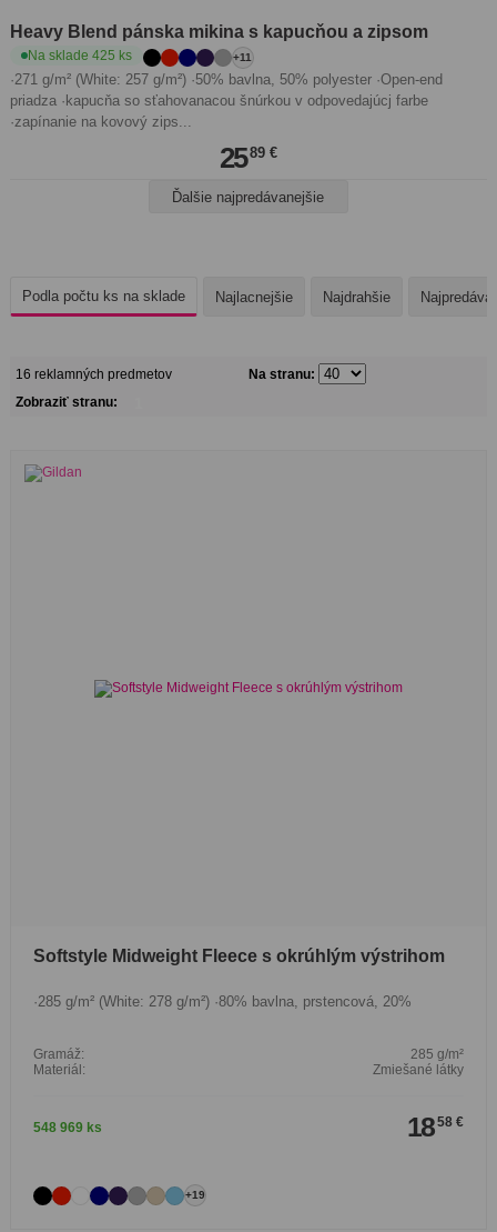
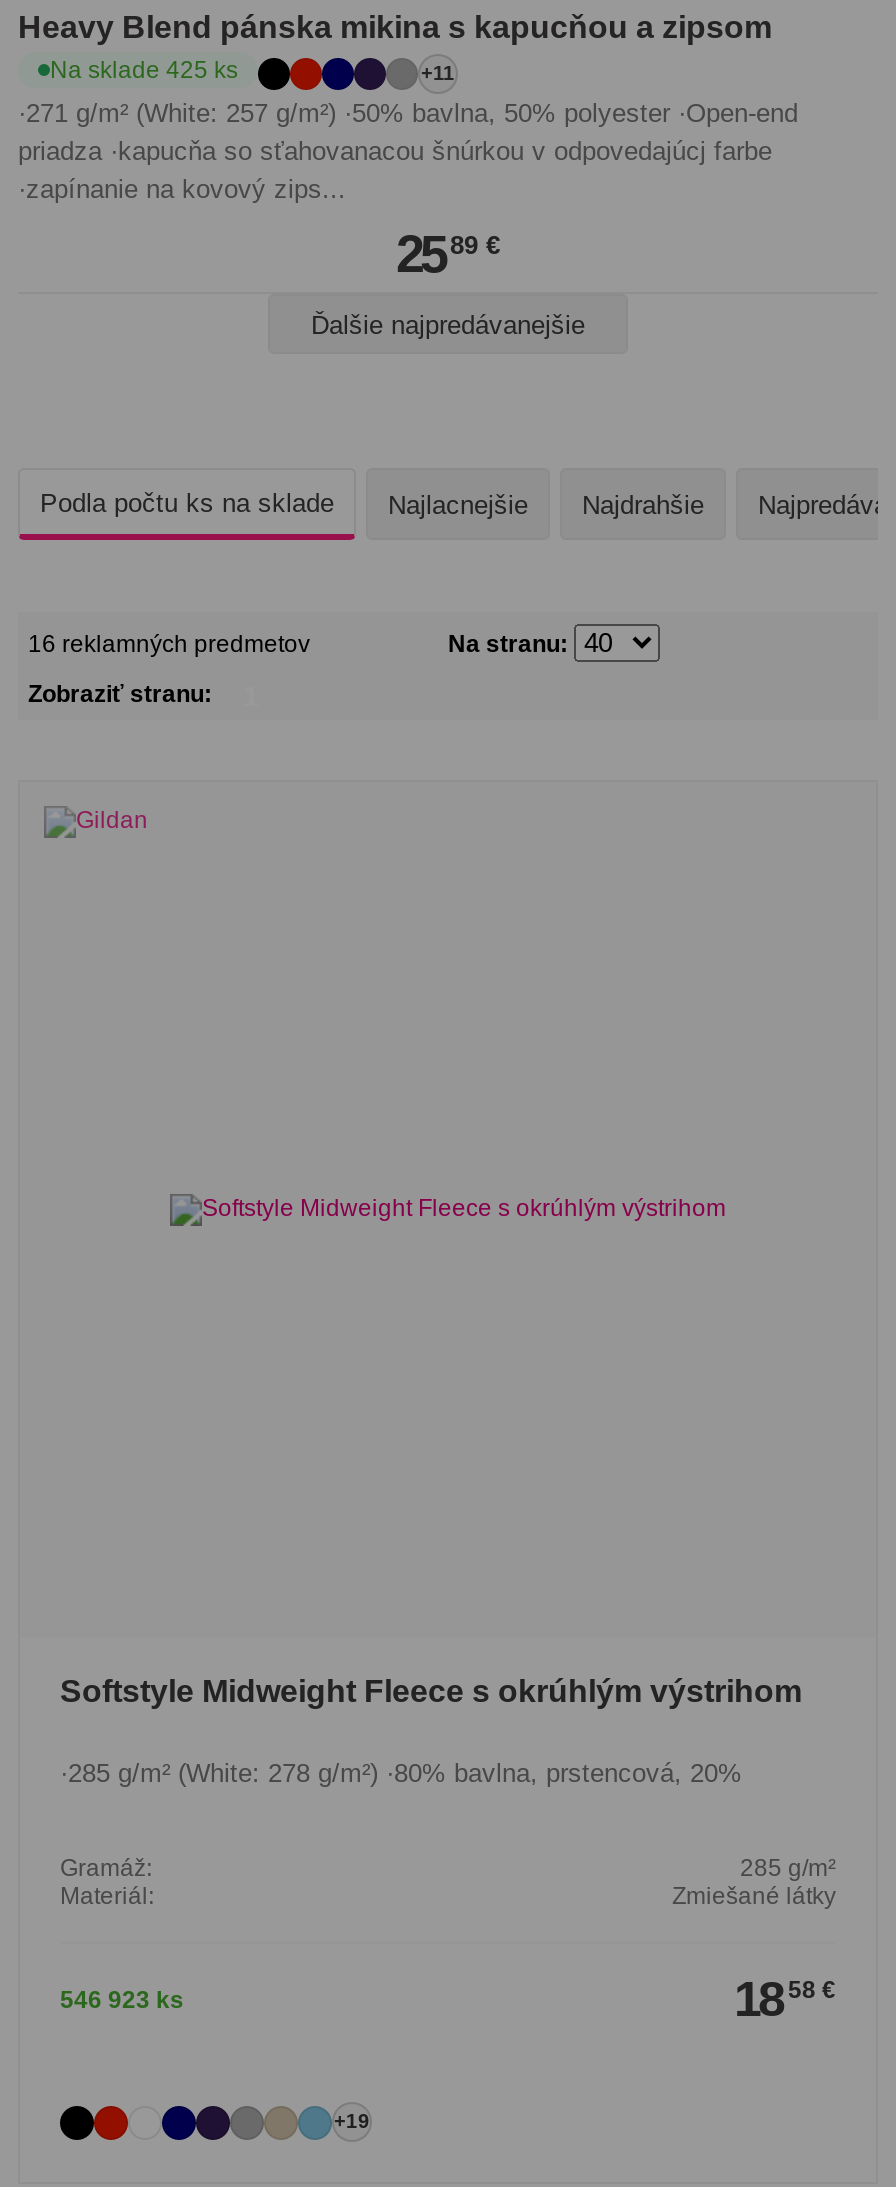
- 548 969 ks
+ 546 923 ks
